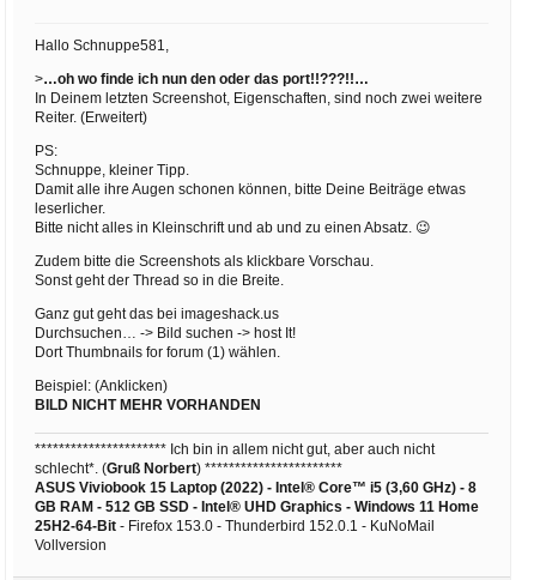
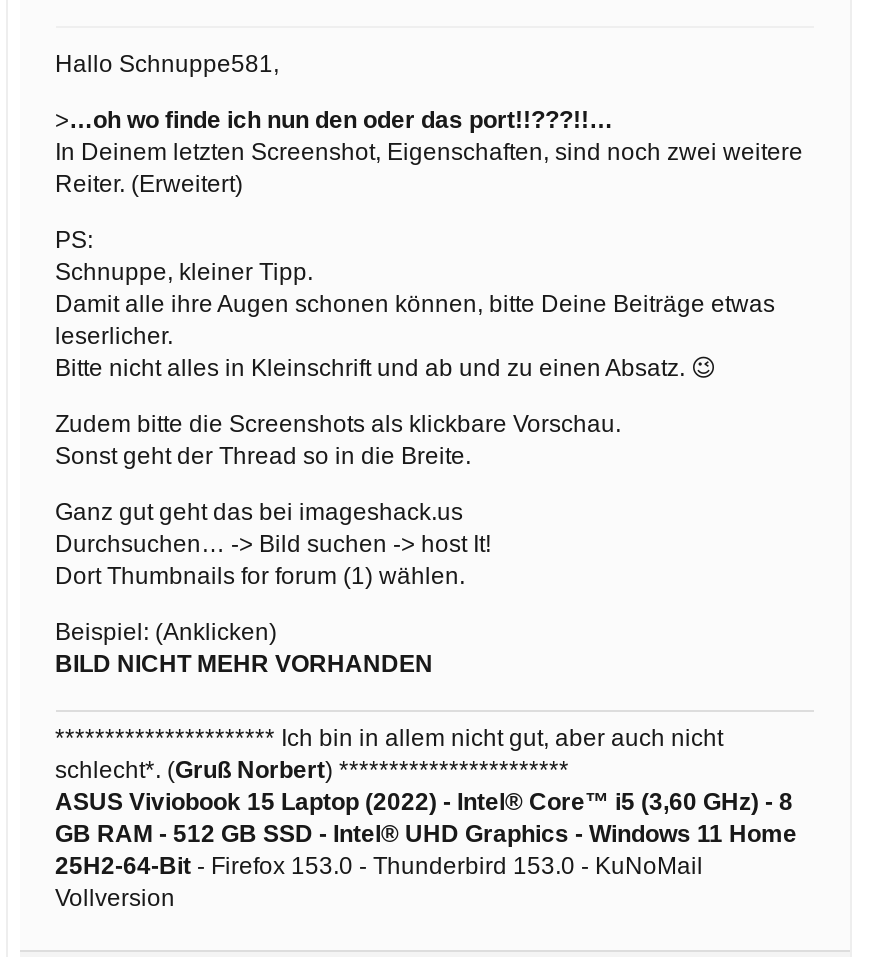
- 25H2-64-Bit - Firefox 153.0 - Thunderbird 152.0.1 - KuNoMail
+ 25H2-64-Bit - Firefox 153.0 - Thunderbird 153.0 - KuNoMail
